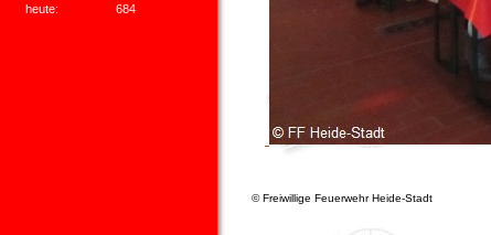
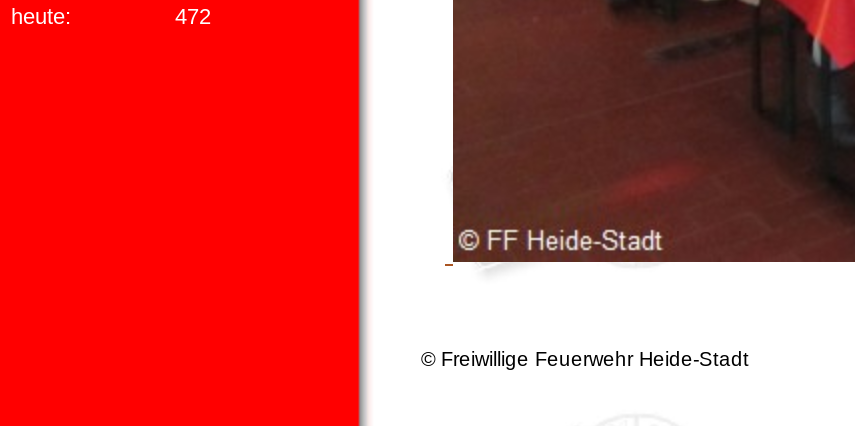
- 684
+ 472
